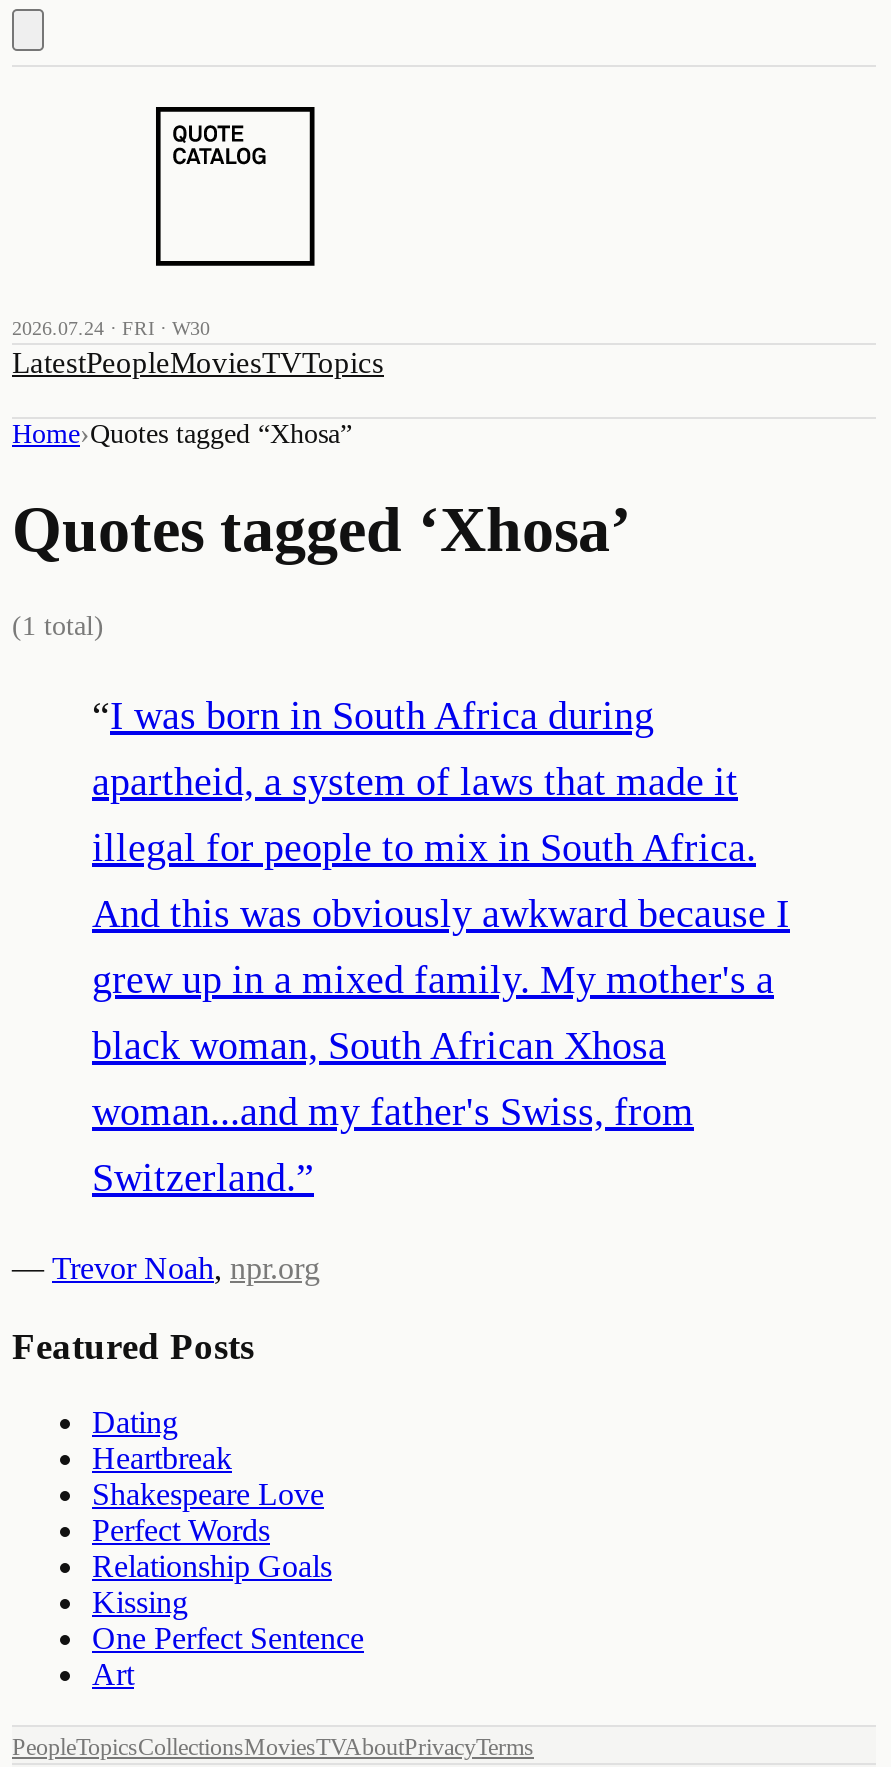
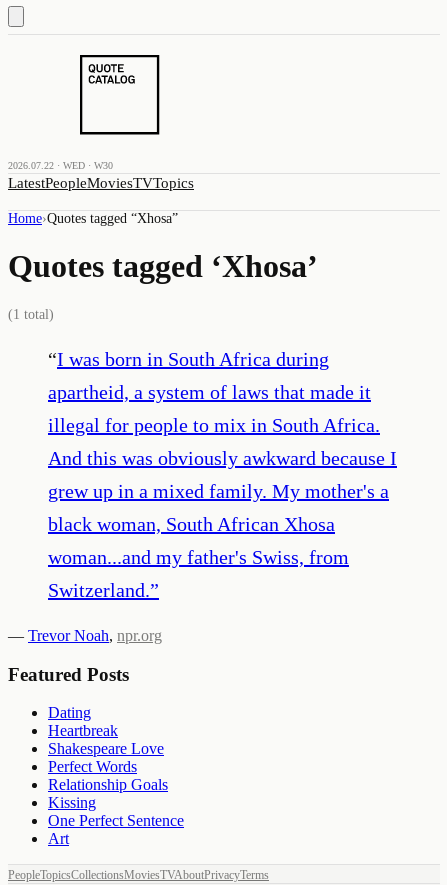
- 2026.07.24 · FRI · W30
+ 2026.07.22 · WED · W30
